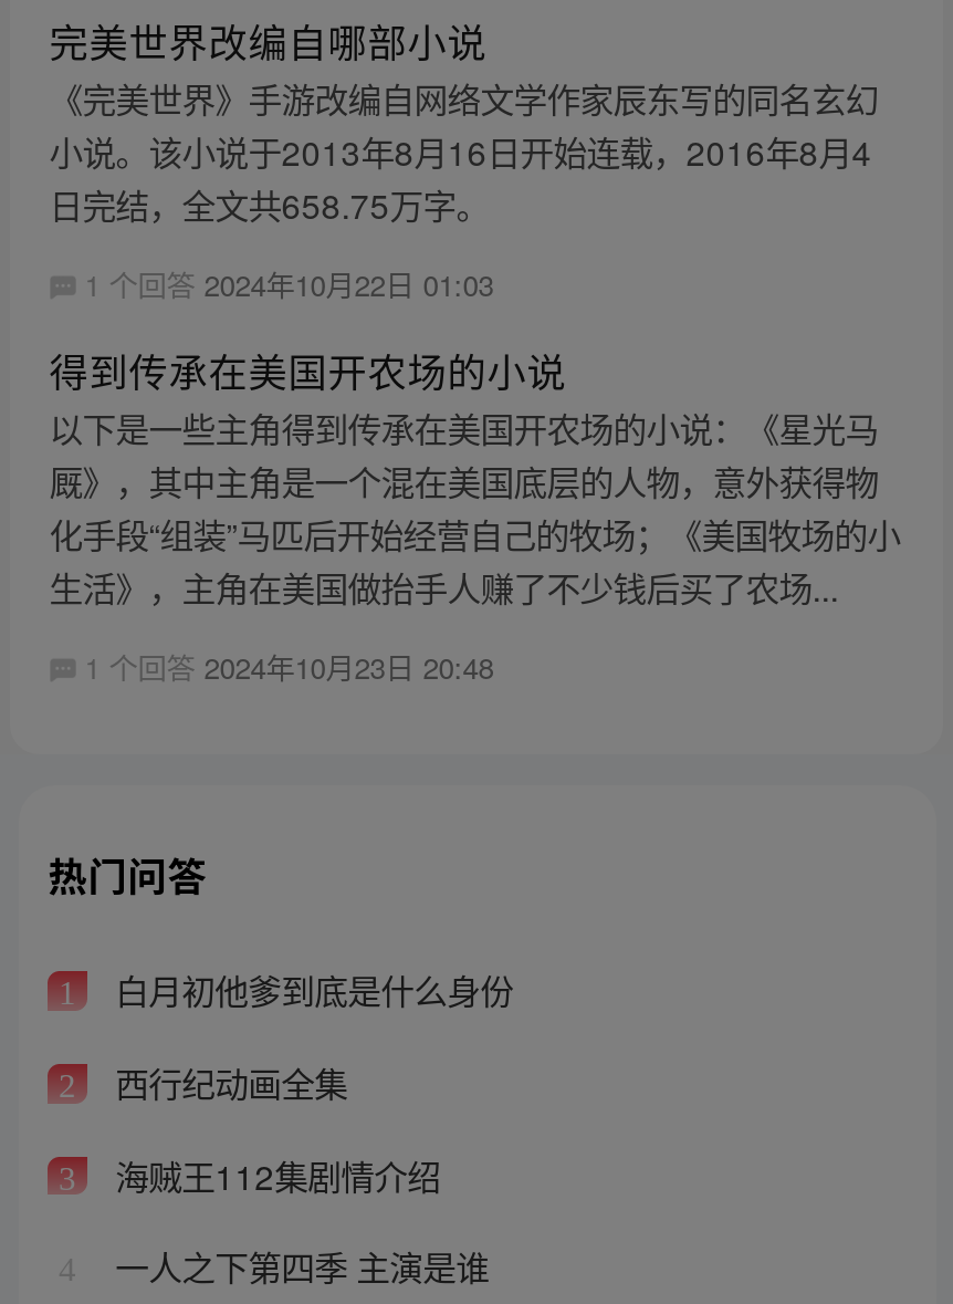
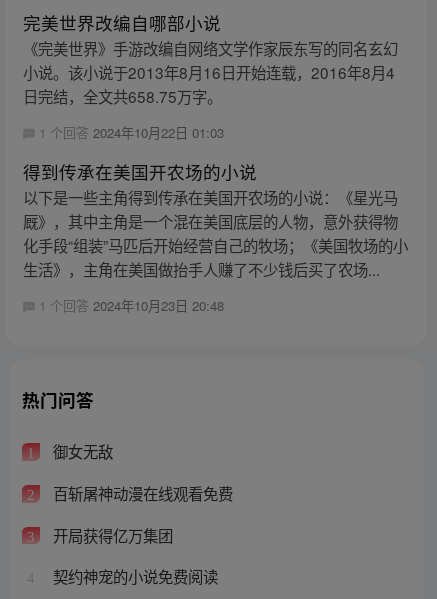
- 白月初他爹到底是什么身份
+ 御女无敌

- 西行纪动画全集
+ 百斩屠神动漫在线观看免费

- 海贼王112集剧情介绍
+ 开局获得亿万集团

- 一人之下第四季 主演是谁
+ 契约神宠的小说免费阅读
